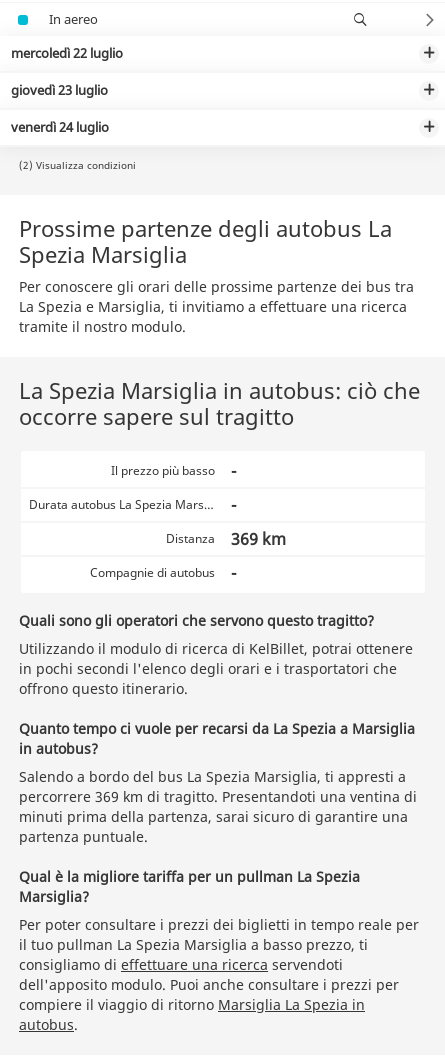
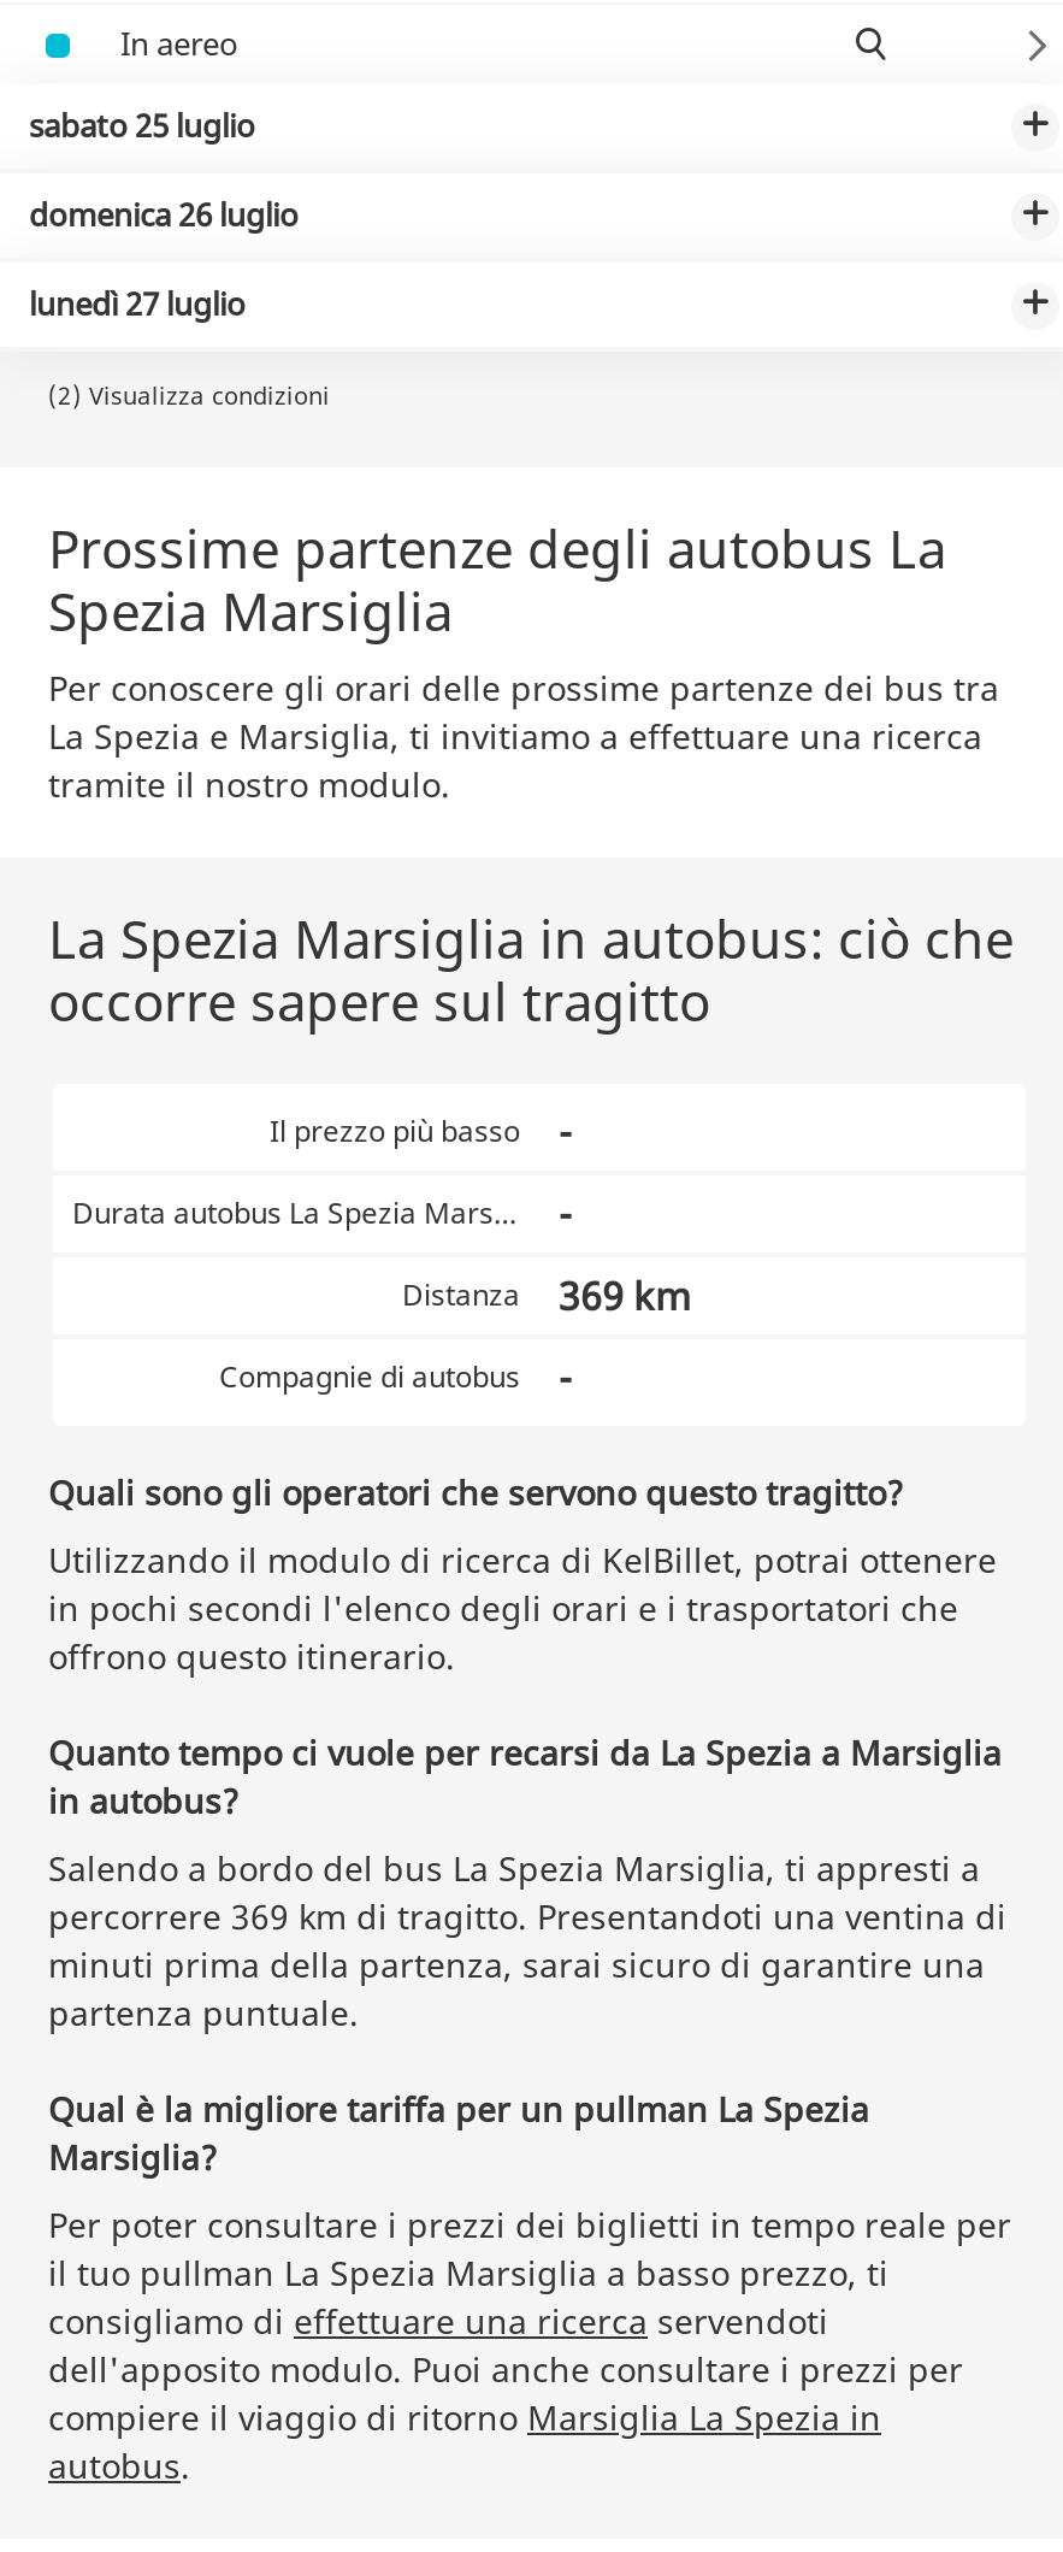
- mercoledì 22 luglio
+ sabato 25 luglio

- giovedì 23 luglio
+ domenica 26 luglio

- venerdì 24 luglio
+ lunedì 27 luglio
